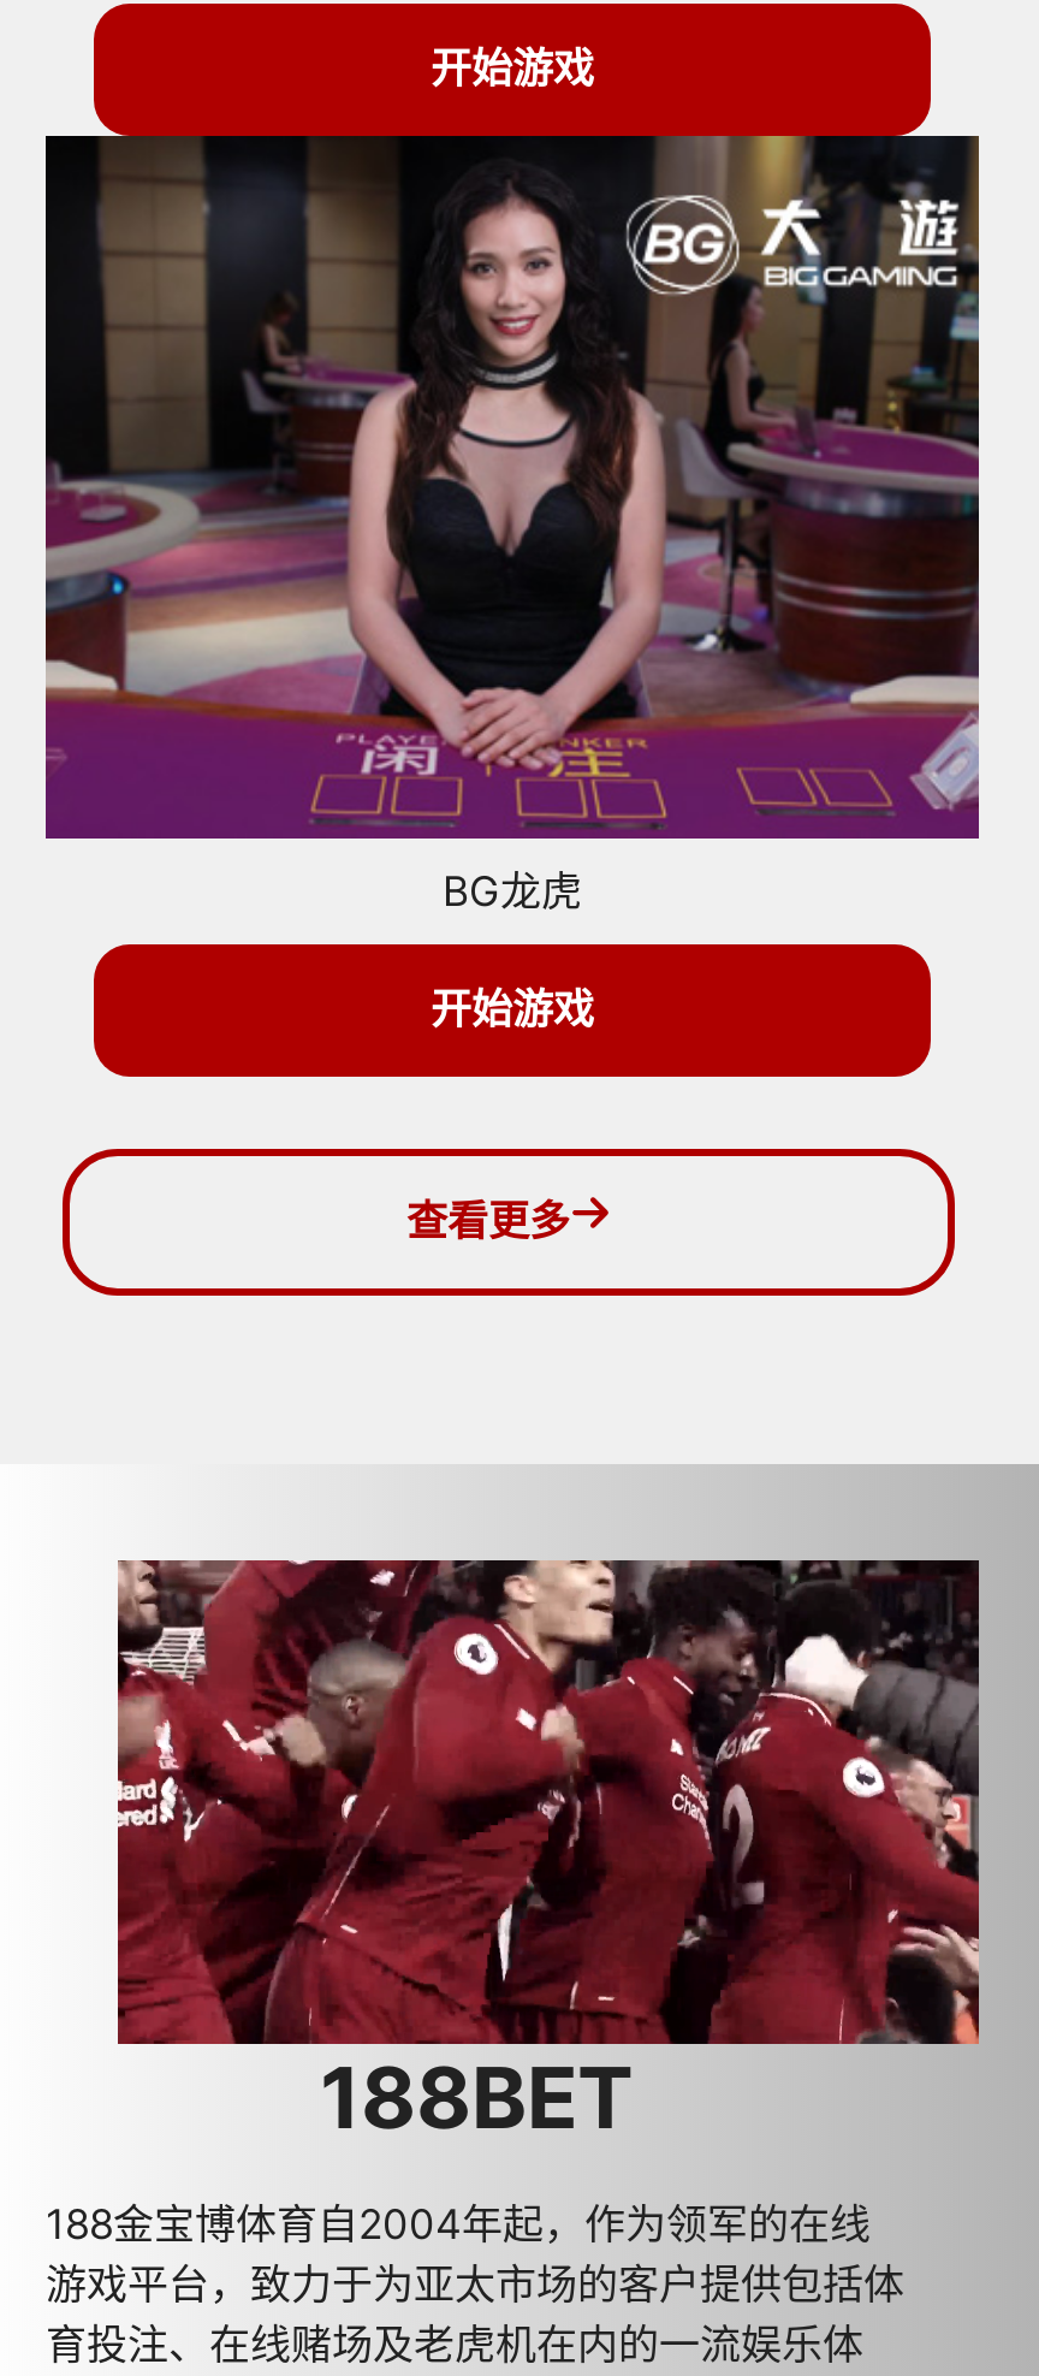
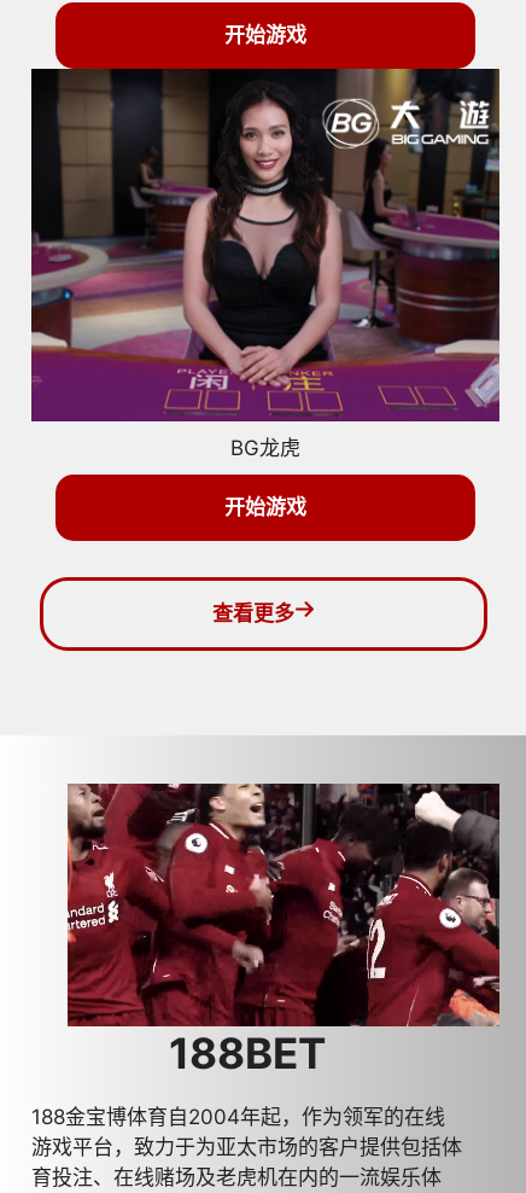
- [image]
+ [image]
